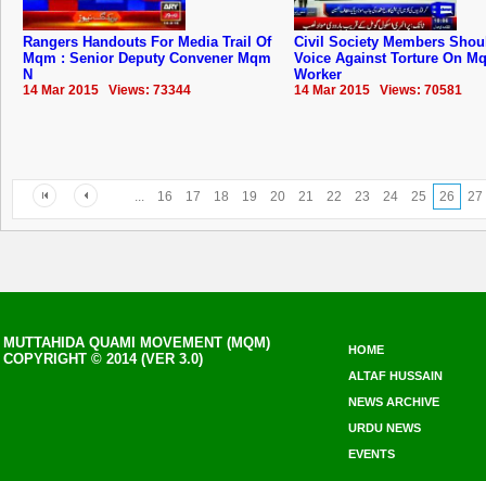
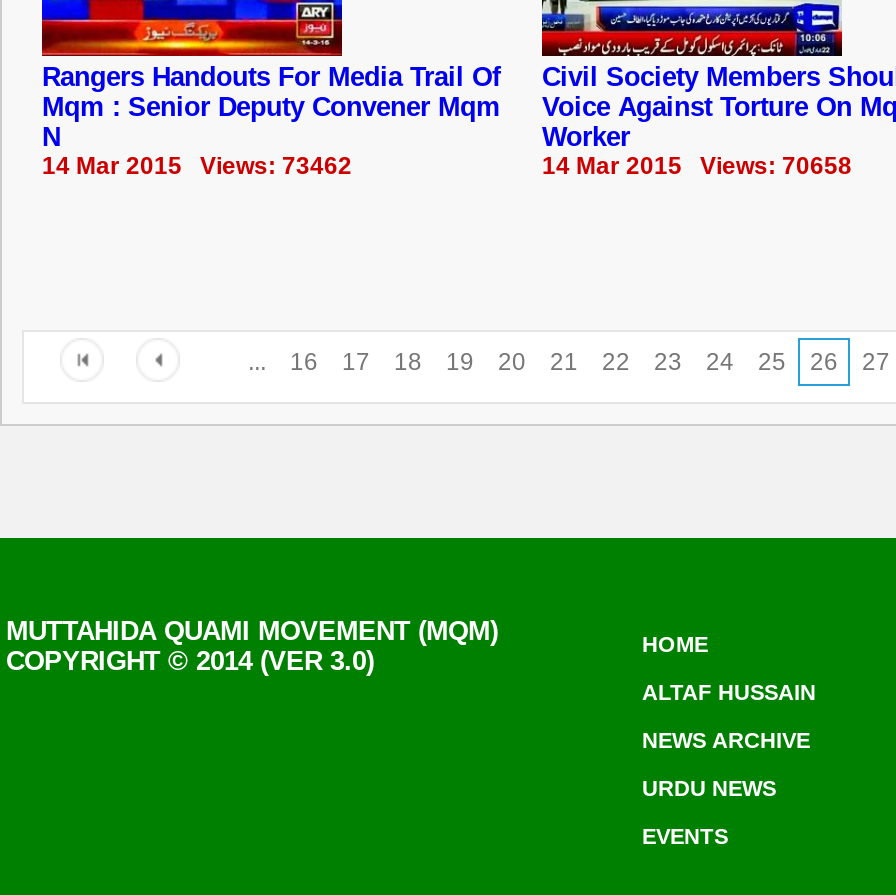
- 14 Mar 2015 Views: 73344
+ 14 Mar 2015 Views: 73462

- 14 Mar 2015 Views: 70581
+ 14 Mar 2015 Views: 70658
